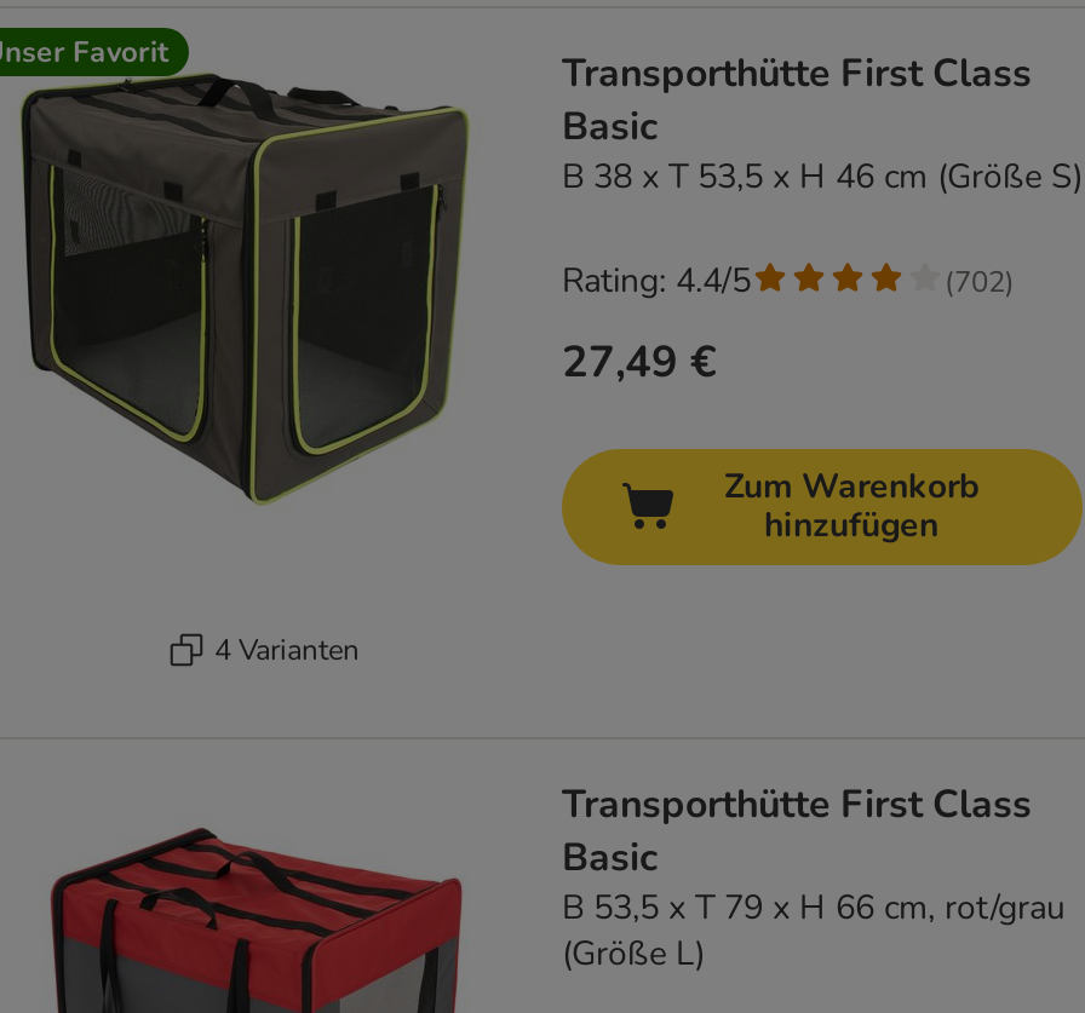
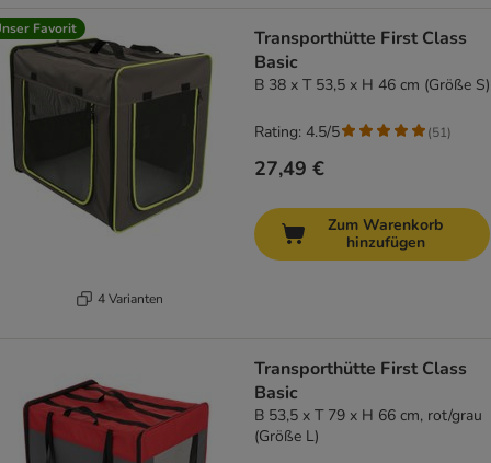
- Rating: 4.4/5
+ Rating: 4.5/5

- (702)
+ (51)
